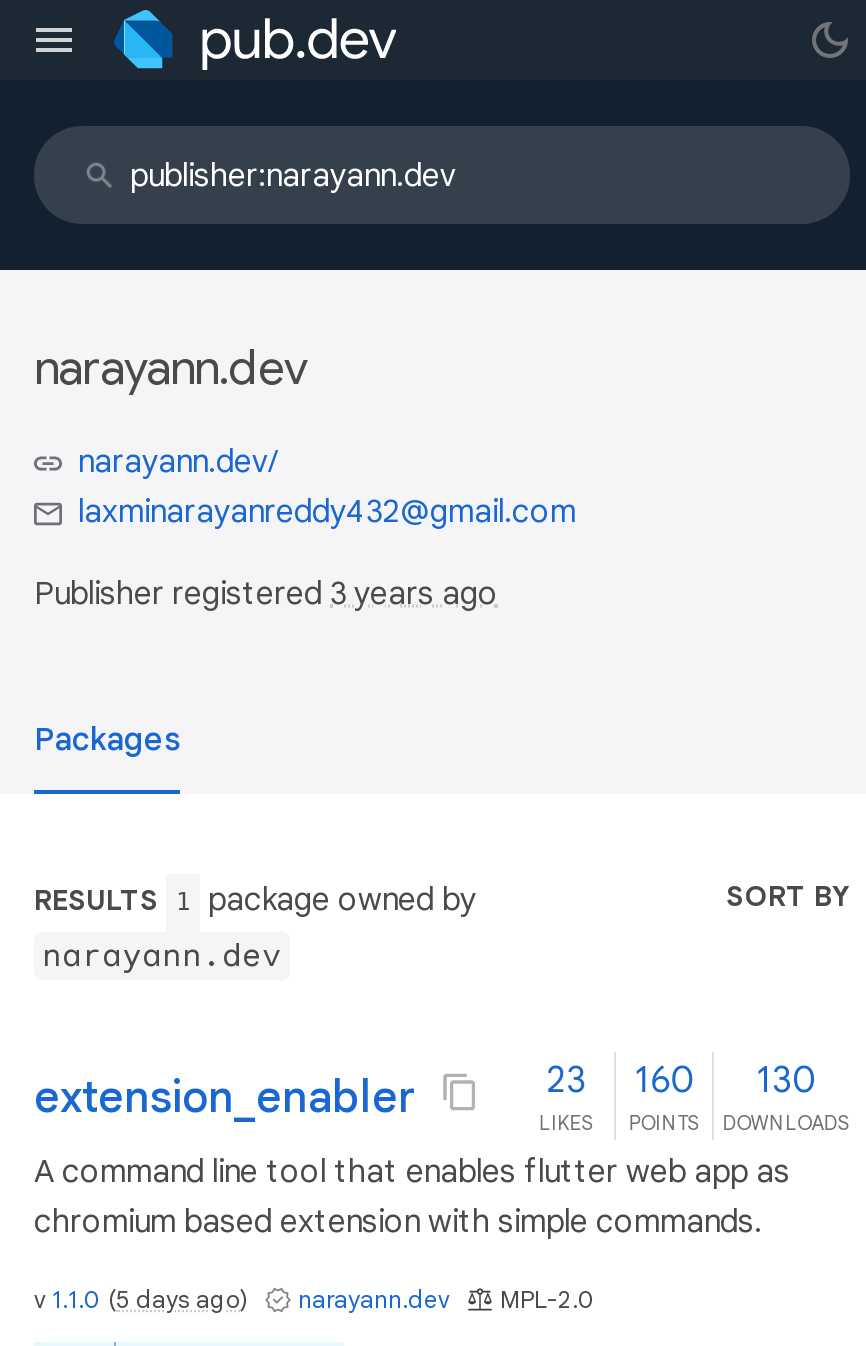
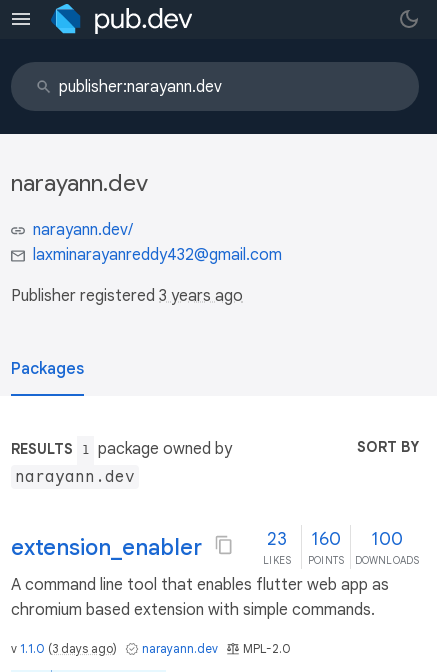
- 23 160 130
+ 23 160 100

- v 1.1.0 (5 days ago) narayann.dev MPL-2.0
+ v 1.1.0 (3 days ago) narayann.dev MPL-2.0
